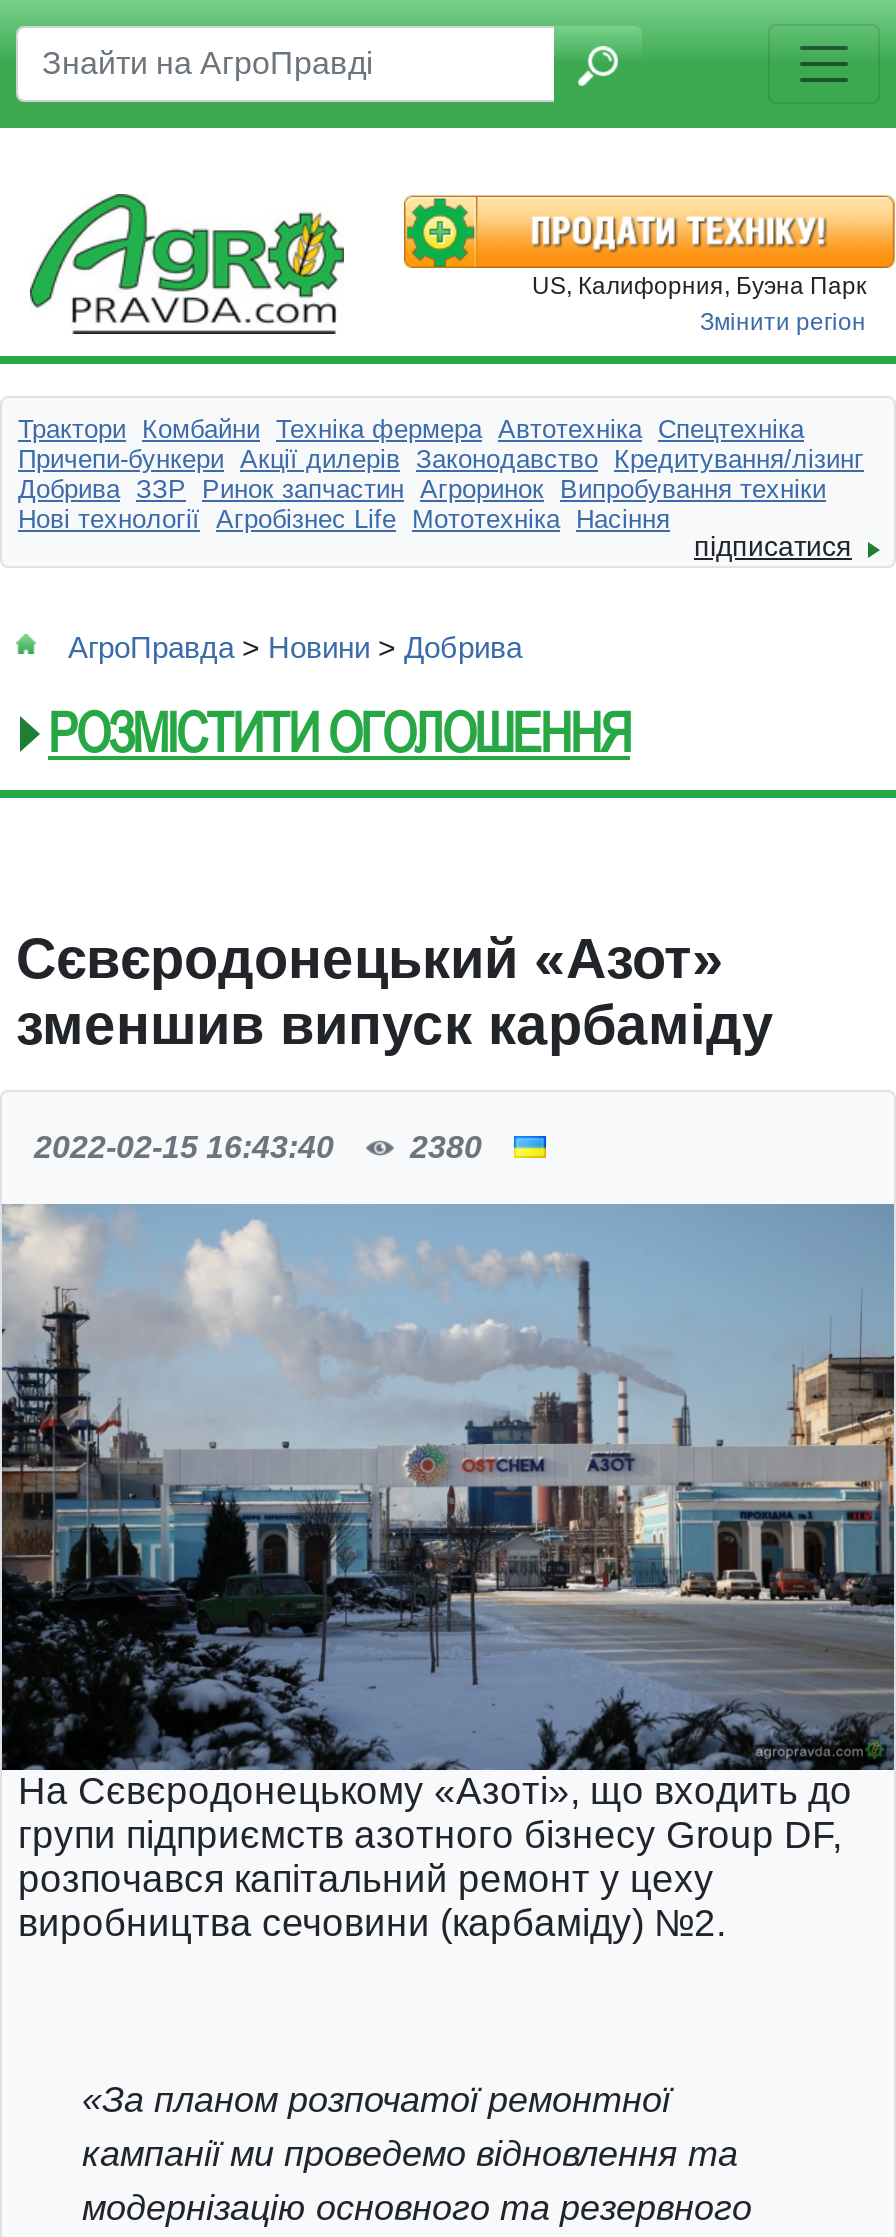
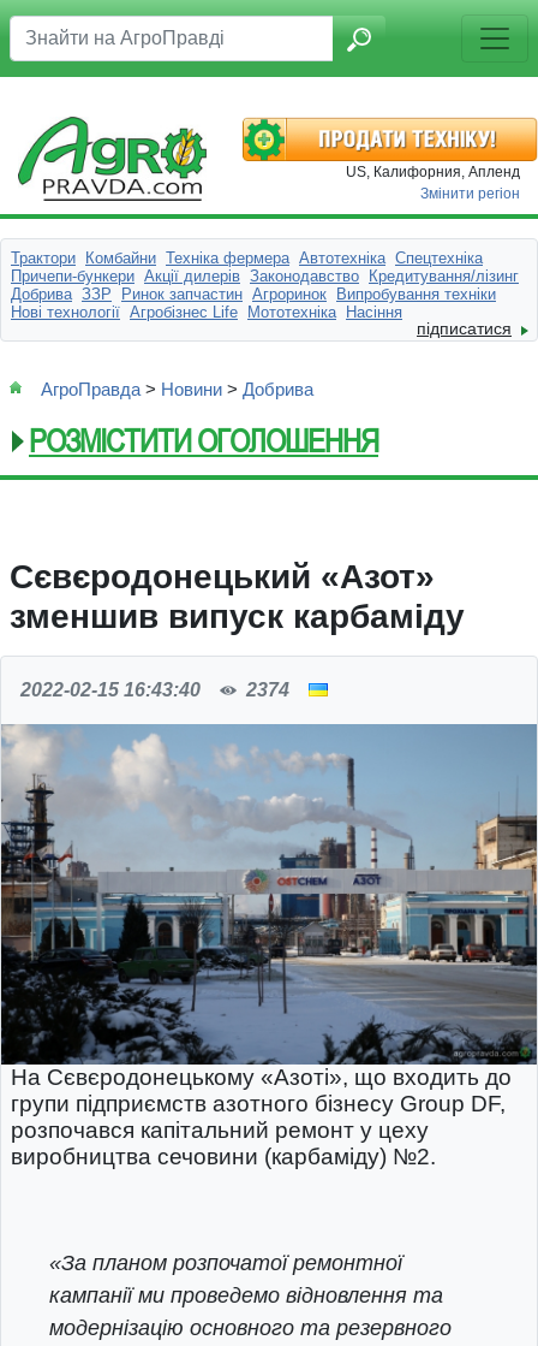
- US, Калифорния, Буэна Парк
+ US, Калифорния, Апленд

- 2380
+ 2374
